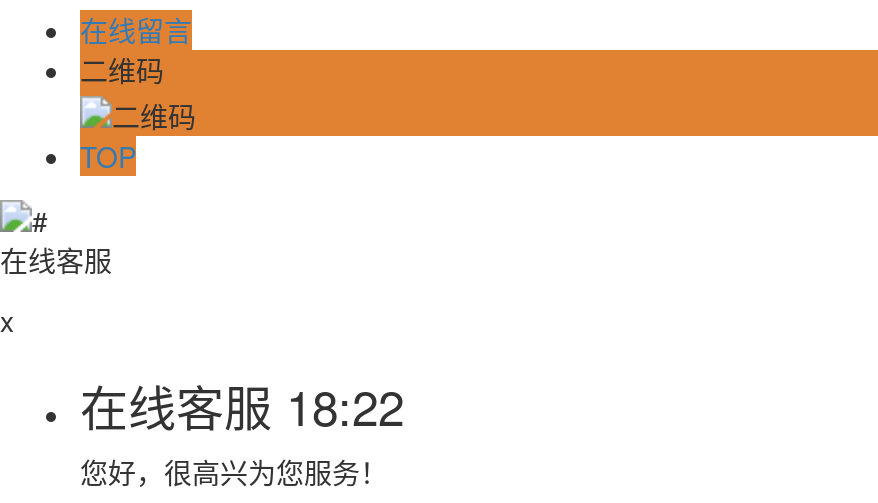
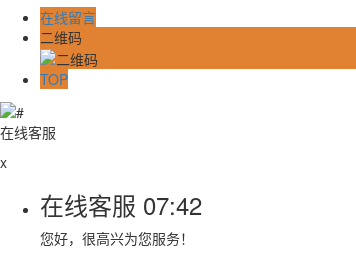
- 在线客服18:22
+ 在线客服07:42
